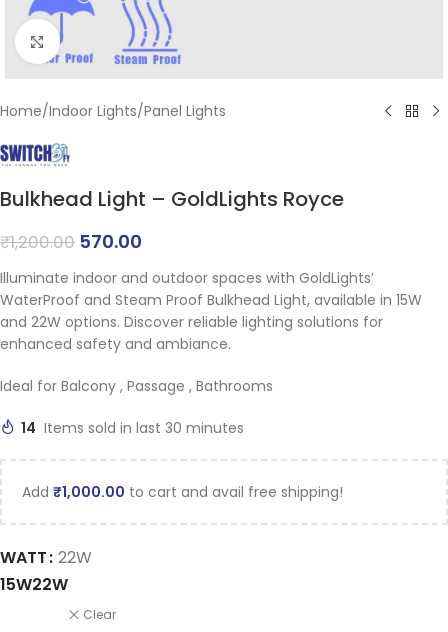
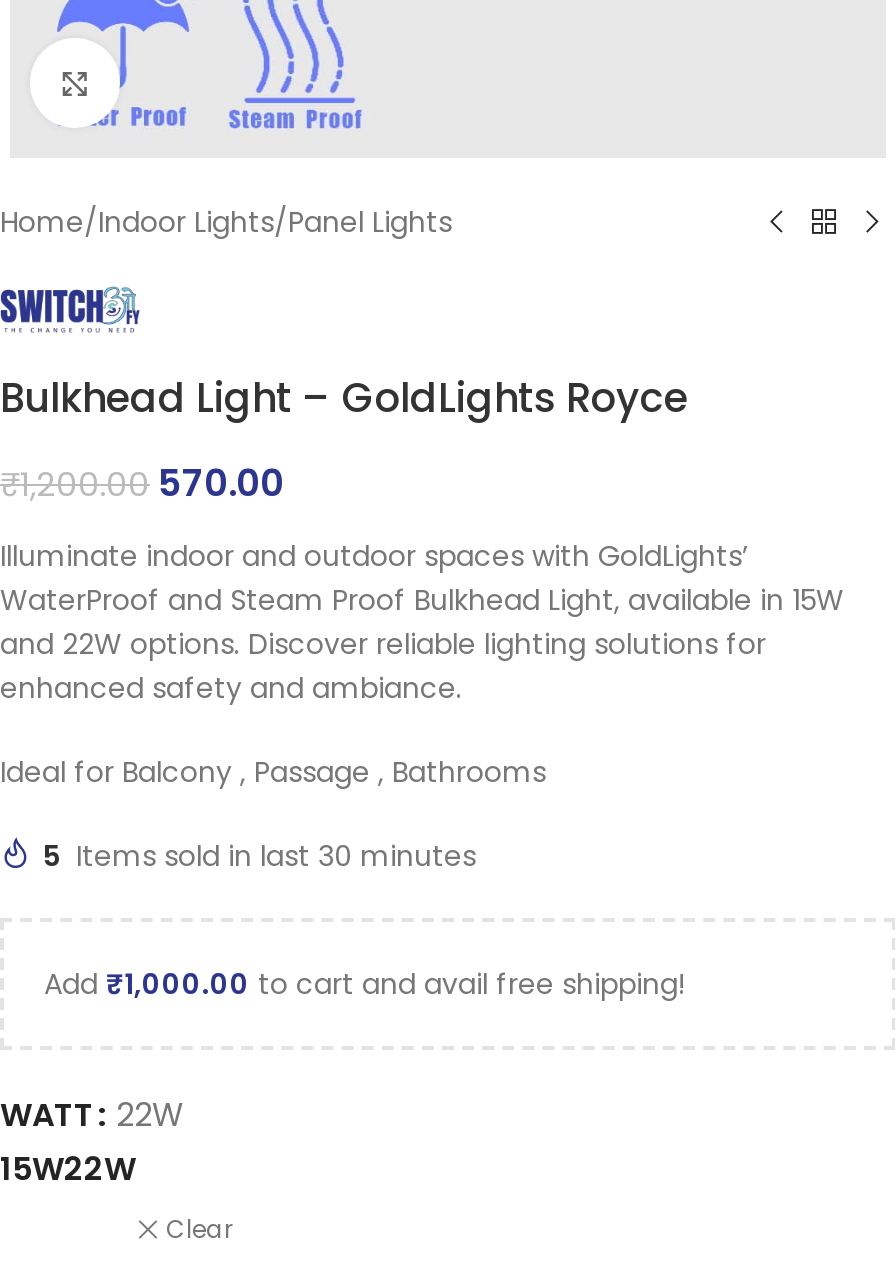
- 14 Items sold in last 30 minutes
+ 5 Items sold in last 30 minutes
